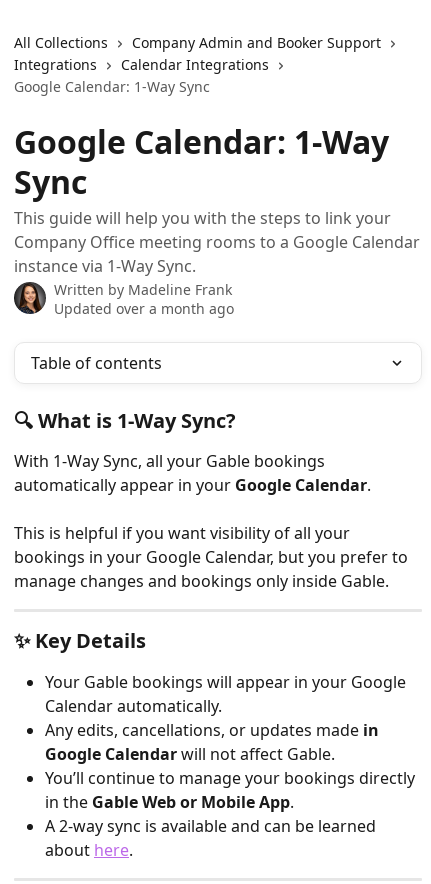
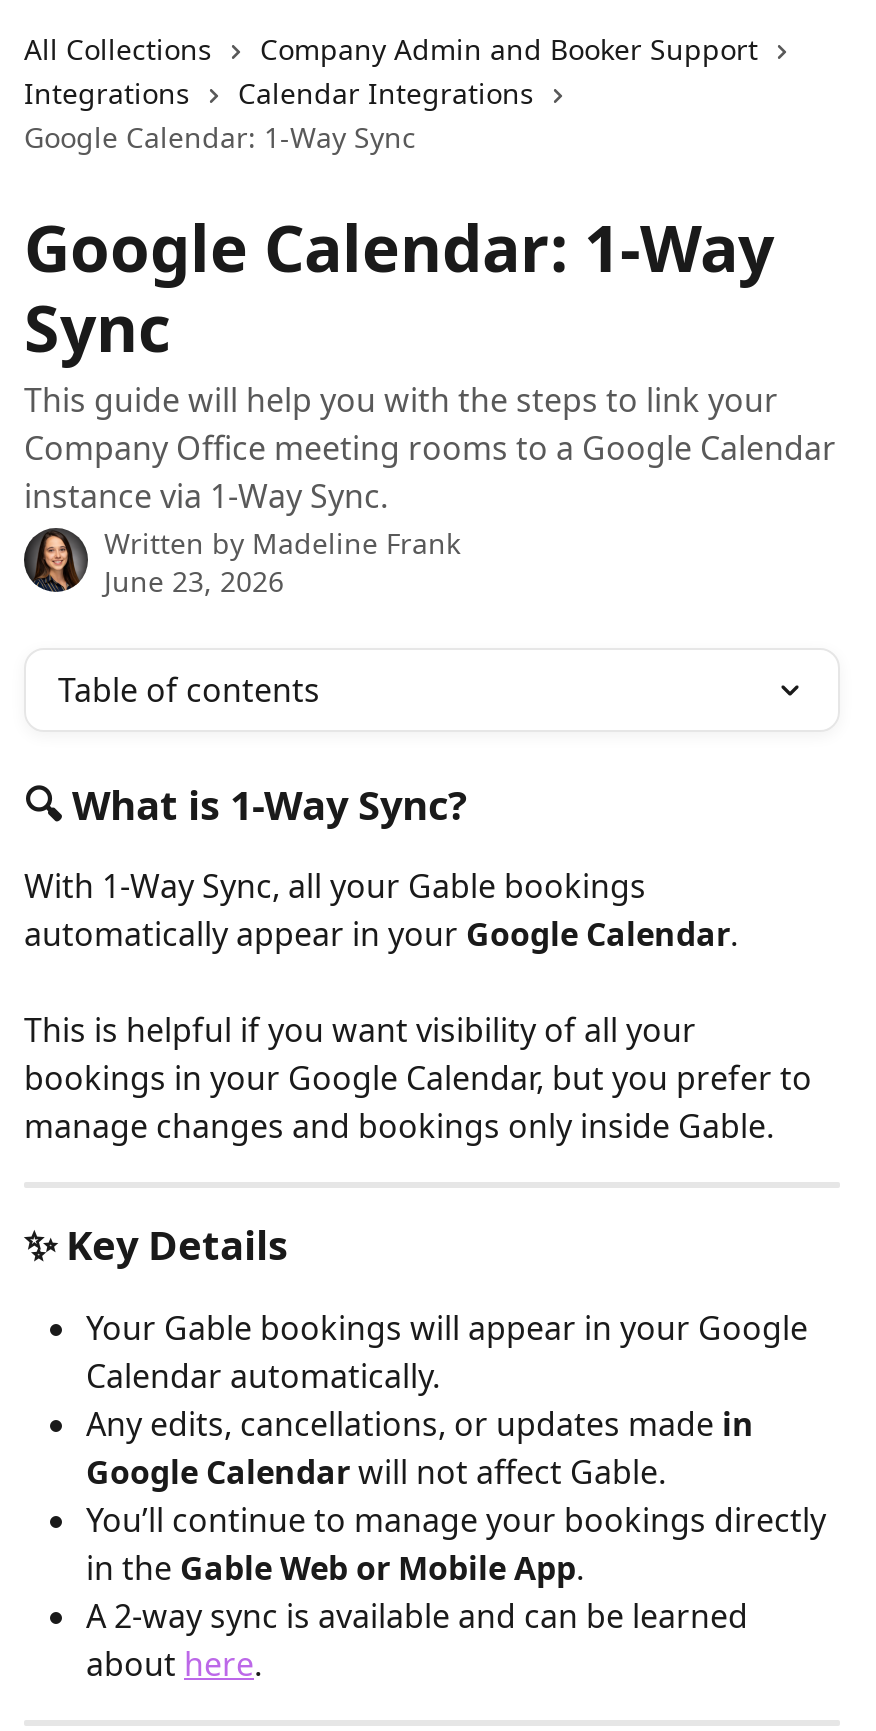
- Updated over a month ago
+ June 23, 2026
